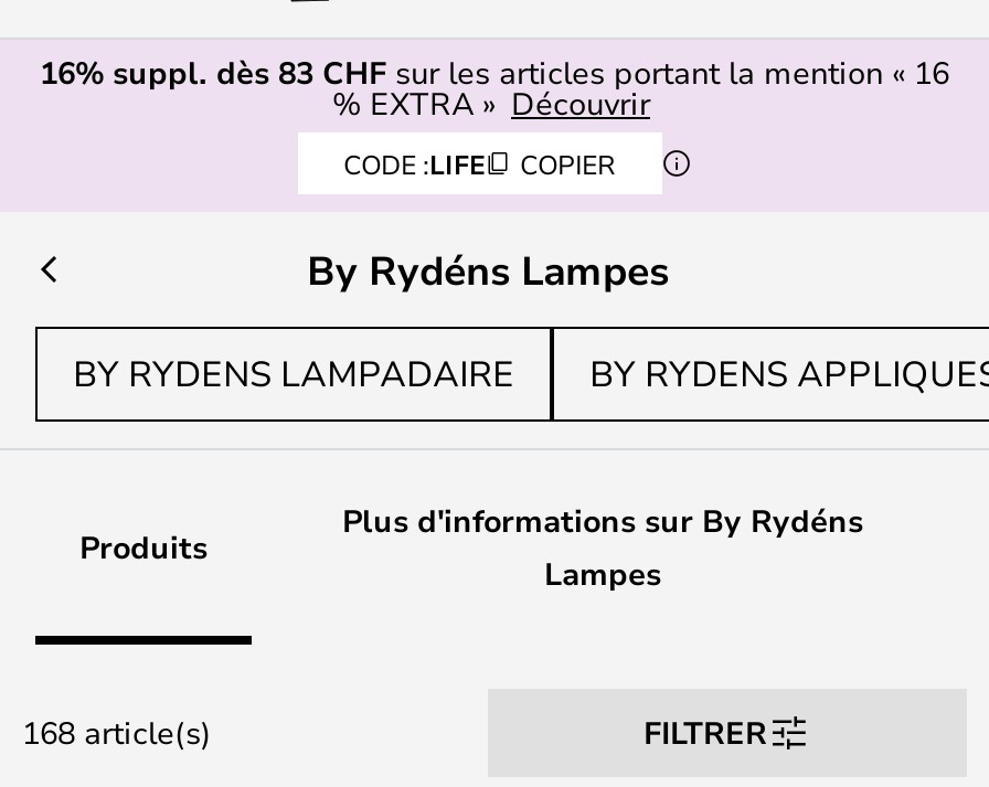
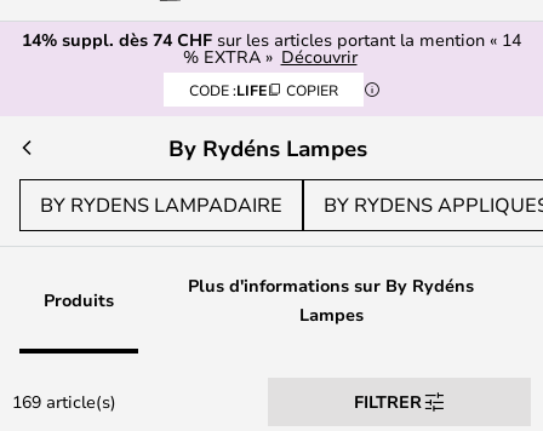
- 16% suppl. dès 83 CHF sur les articles portant la mention « 16
+ 14% suppl. dès 74 CHF sur les articles portant la mention « 14

- 168 article(s)
+ 169 article(s)
